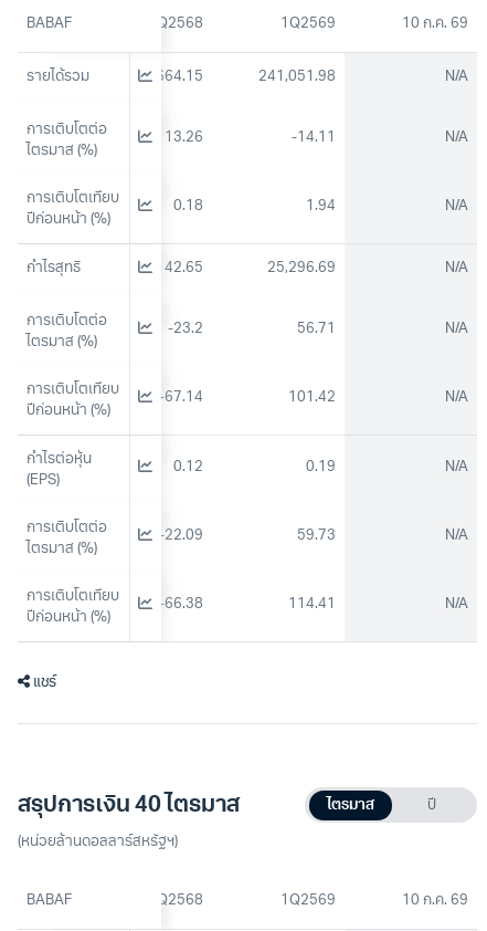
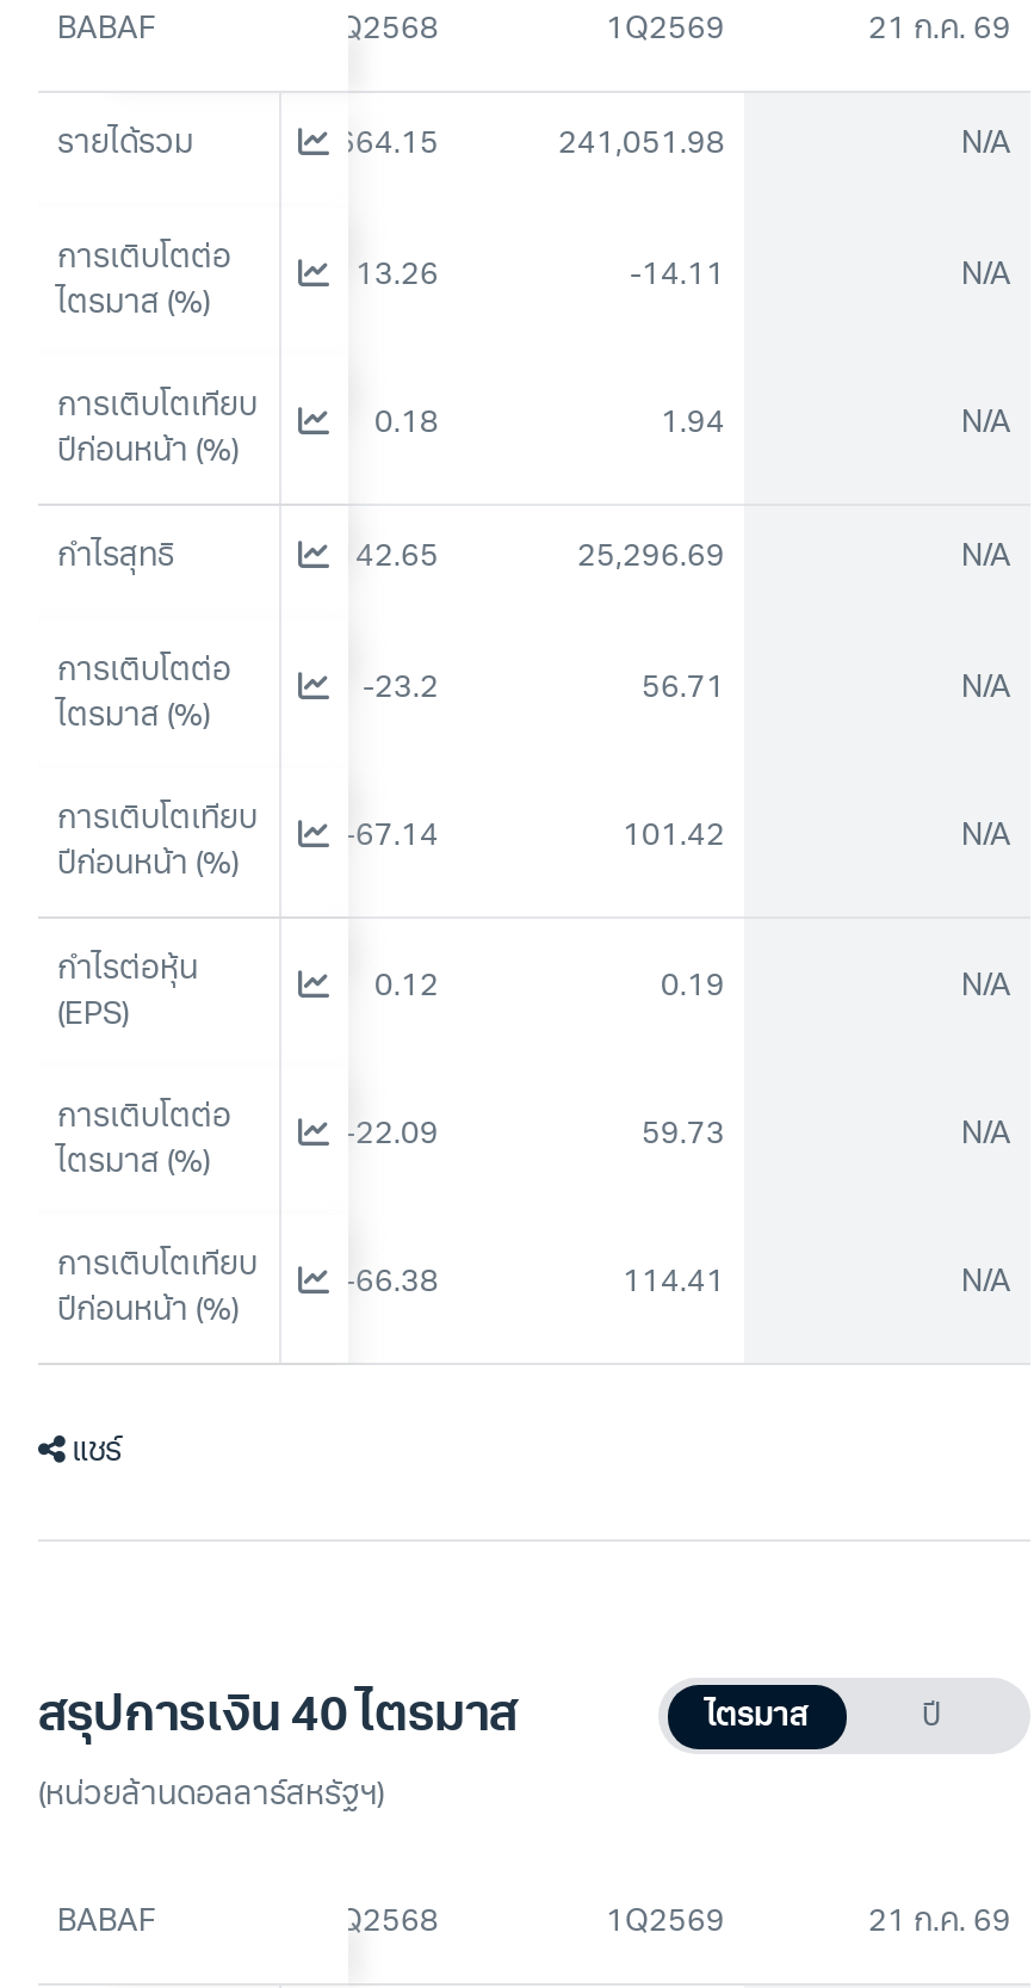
- 10 ก.ค. 69
+ 21 ก.ค. 69

- 10 ก.ค. 69
+ 21 ก.ค. 69
